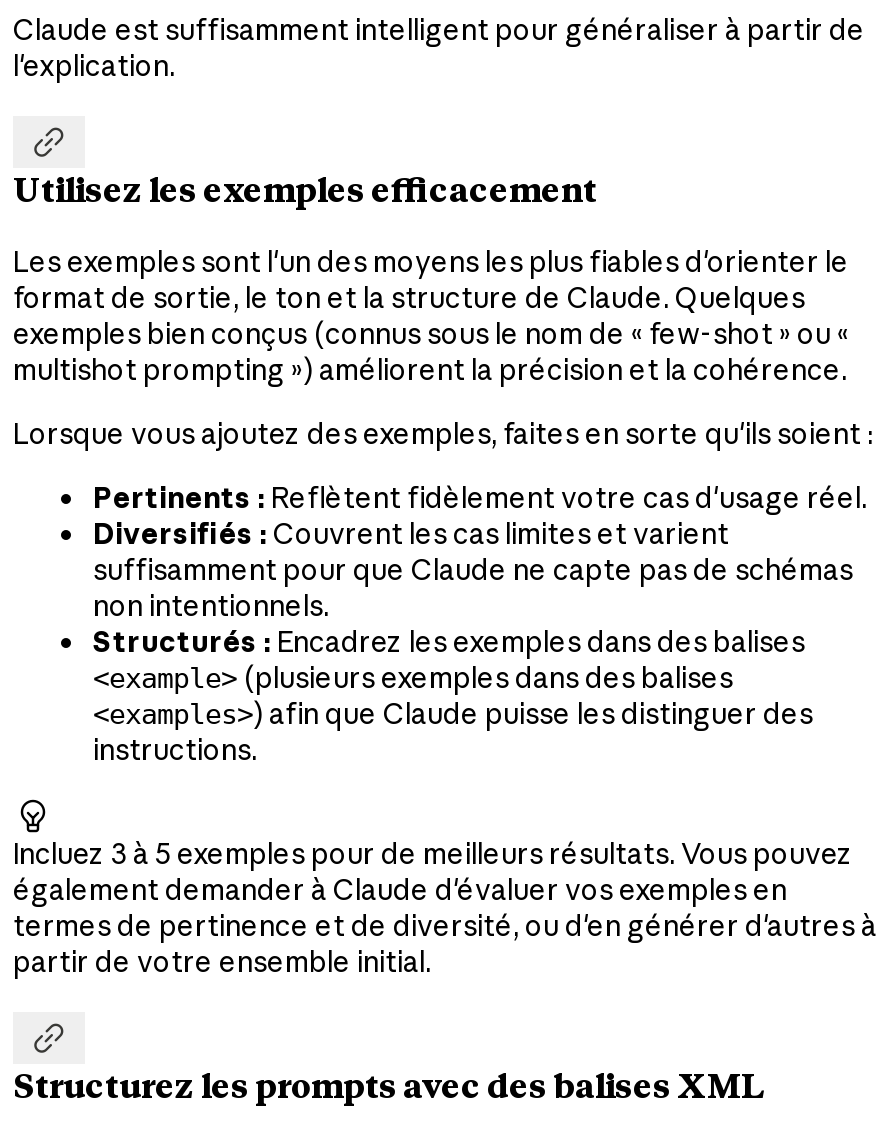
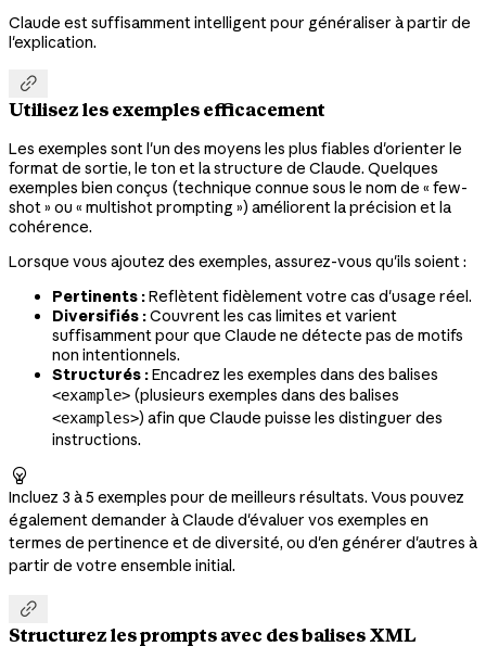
- exemples bien conçus (connus sous le nom de « few-shot » ou «
- multishot prompting ») améliorent la précision et la cohérence.
+ exemples bien conçus (technique connue sous le nom de « few-
+ shot » ou « multishot prompting ») améliorent la précision et la
+ cohérence.

- Lorsque vous ajoutez des exemples, faites en sorte qu'ils soient :
+ Lorsque vous ajoutez des exemples, assurez-vous qu'ils soient :

- suffisamment pour que Claude ne capte pas de schémas
+ suffisamment pour que Claude ne détecte pas de motifs
